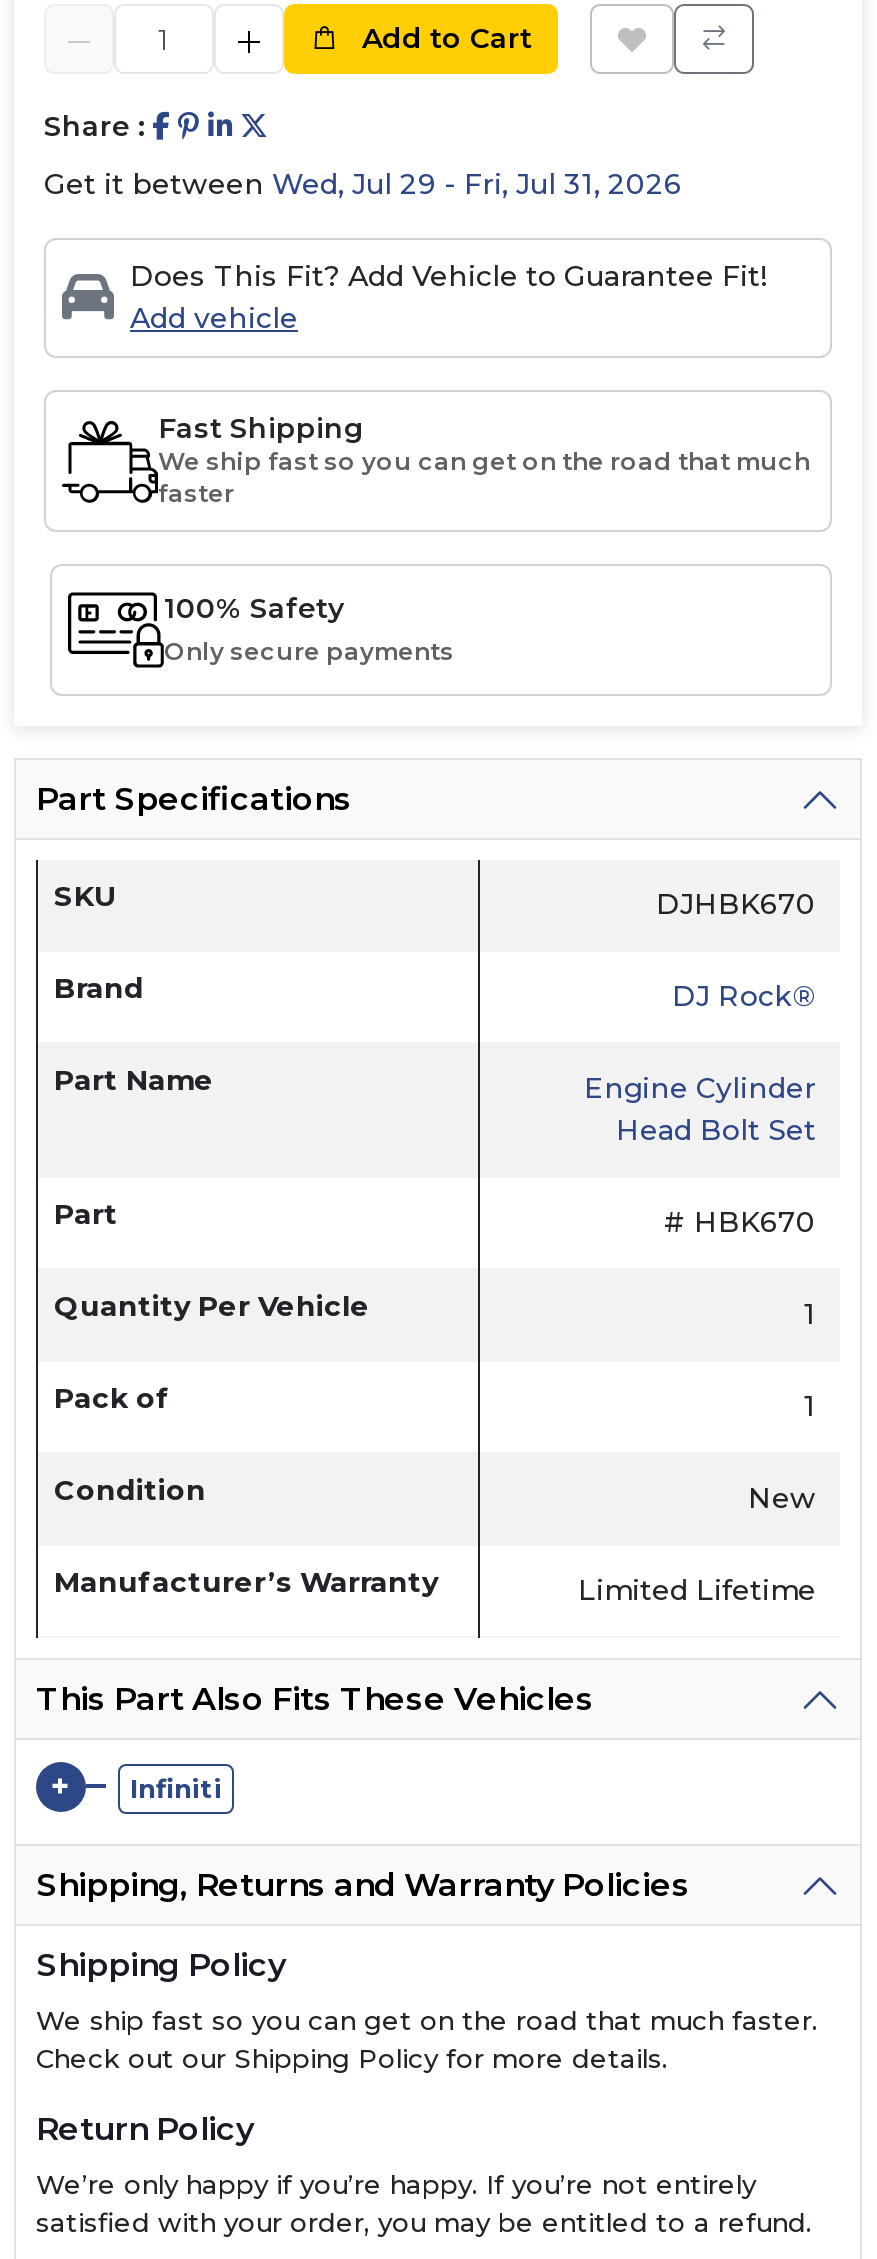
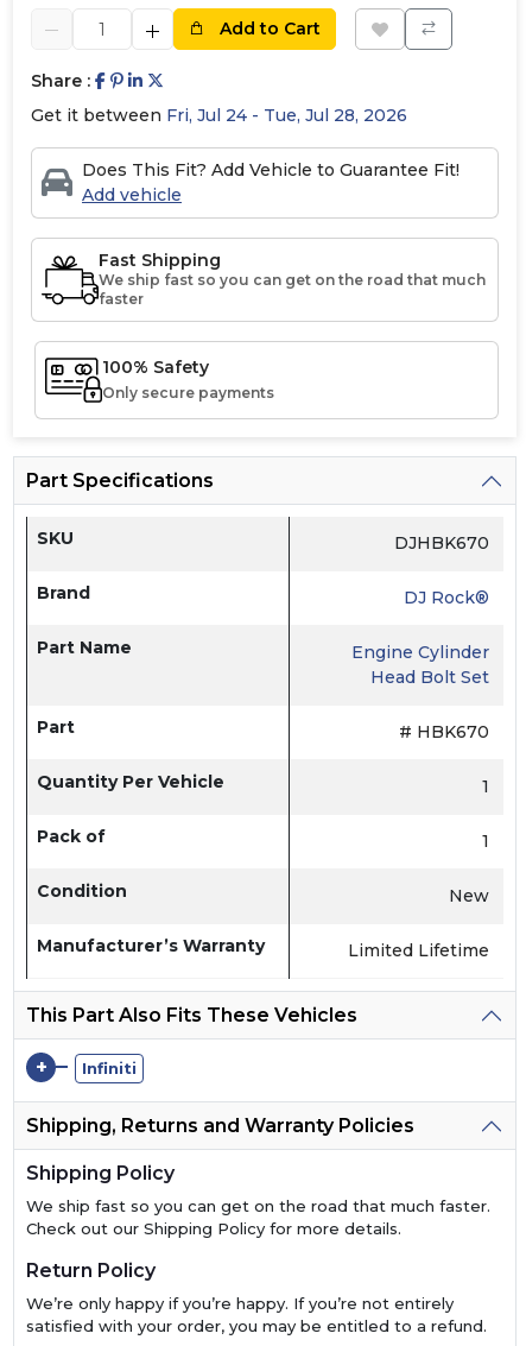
- Get it between Wed, Jul 29 - Fri, Jul 31, 2026
+ Get it between Fri, Jul 24 - Tue, Jul 28, 2026
